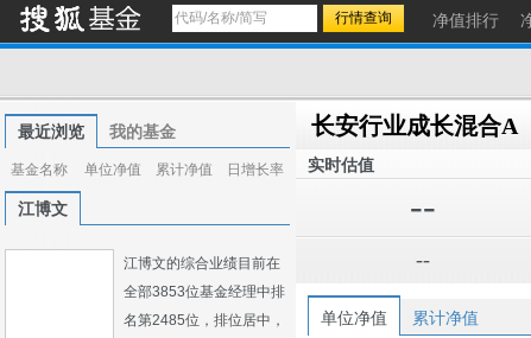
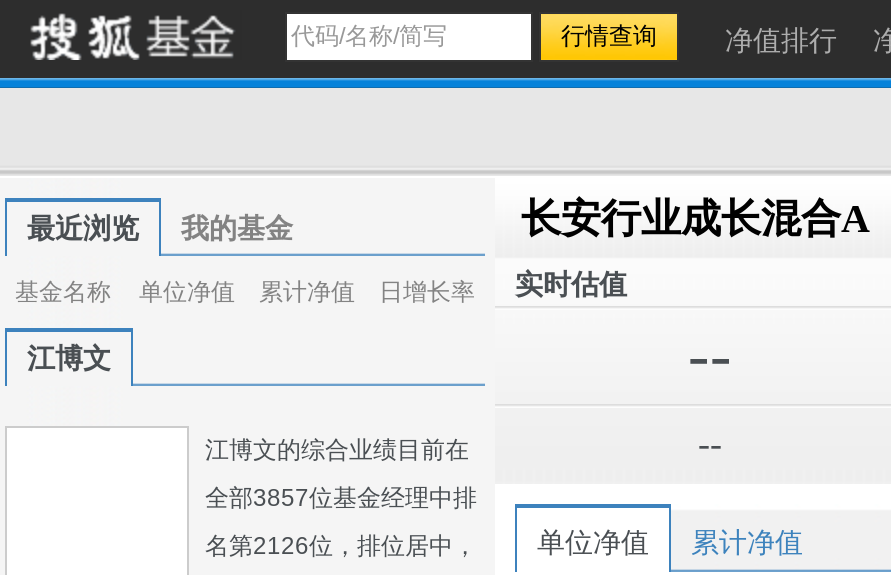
- 全部3853位基金经理中排
+ 全部3857位基金经理中排

- 名第2485位，排位居中，
+ 名第2126位，排位居中，
